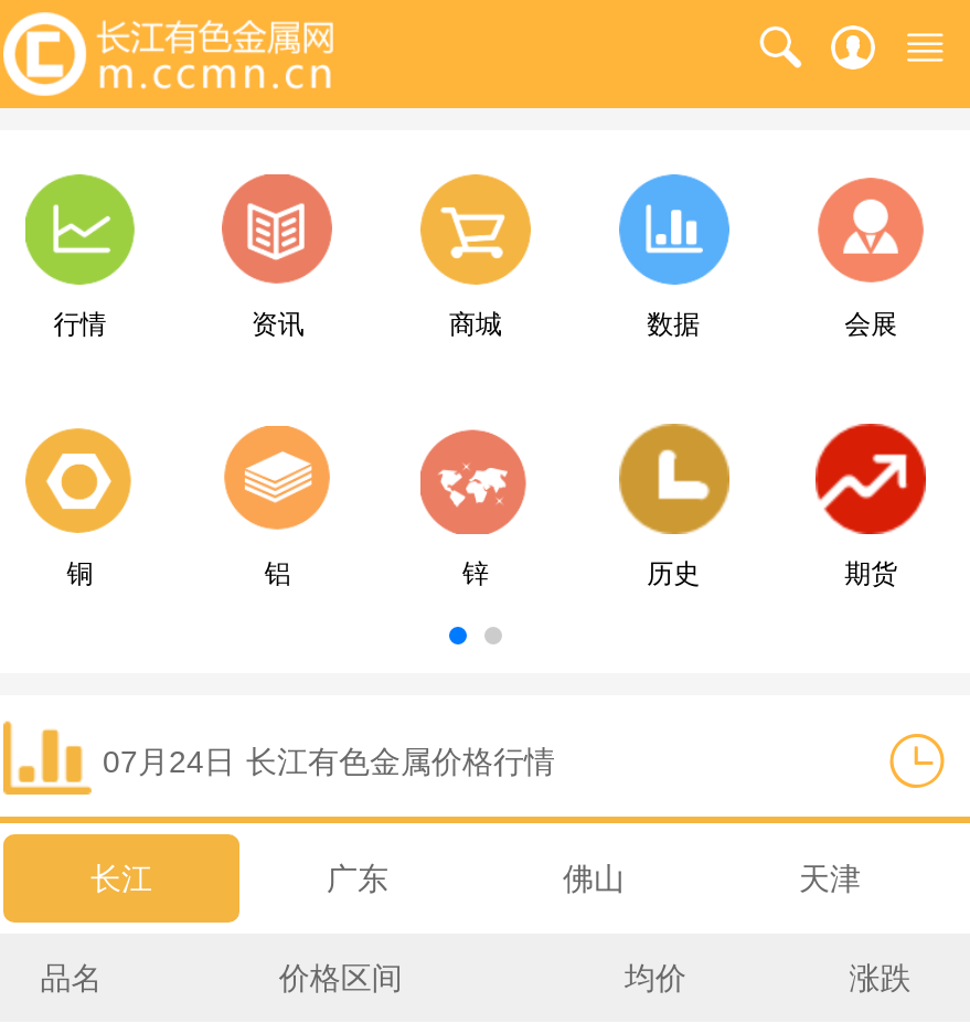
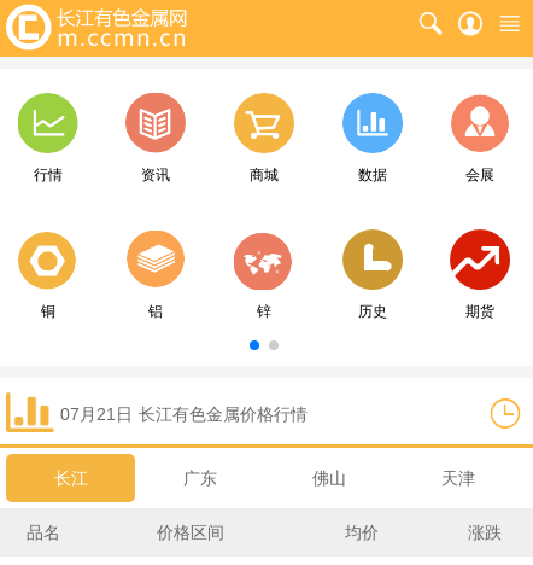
- 07月24日 长江有色金属价格行情
+ 07月21日 长江有色金属价格行情
